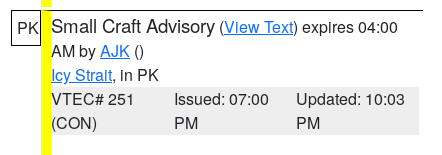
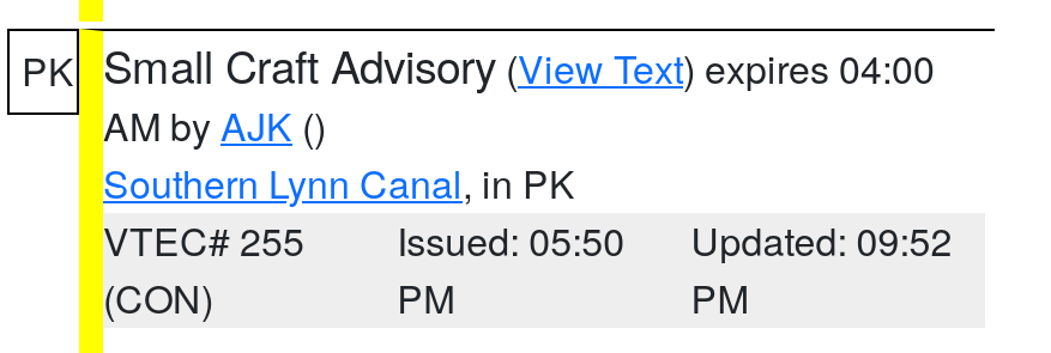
- Icy Strait, in PK
- VTEC# 251
+ Southern Lynn Canal, in PK
+ VTEC# 255

- Issued: 07:00
+ Issued: 05:50

- Updated: 10:03
+ Updated: 09:52
